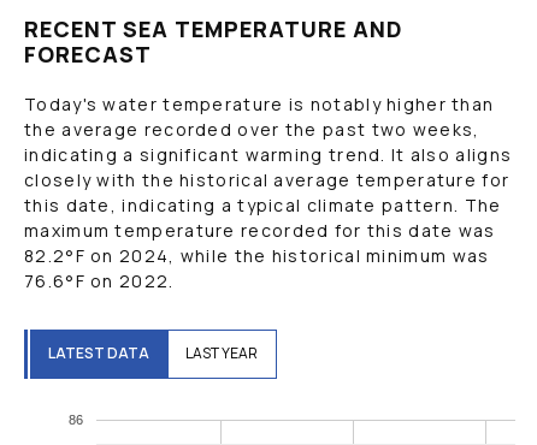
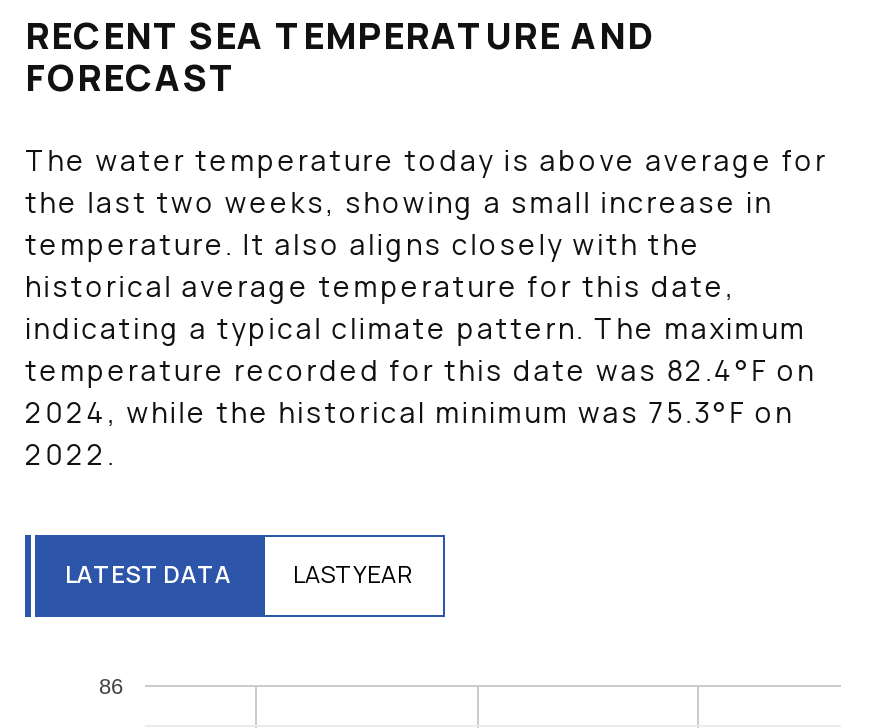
- Today's water temperature is notably higher than
- the average recorded over the past two weeks,
- indicating a significant warming trend. It also aligns
- closely with the historical average temperature for
- this date, indicating a typical climate pattern. The
- maximum temperature recorded for this date was
- 82.2°F on 2024, while the historical minimum was
- 76.6°F on 2022.
+ The water temperature today is above average for
+ the last two weeks, showing a small increase in
+ temperature. It also aligns closely with the
+ historical average temperature for this date,
+ indicating a typical climate pattern. The maximum
+ temperature recorded for this date was 82.4 °F on
+ 2024, while the historical minimum was 75.3°F on
+ 2022.
